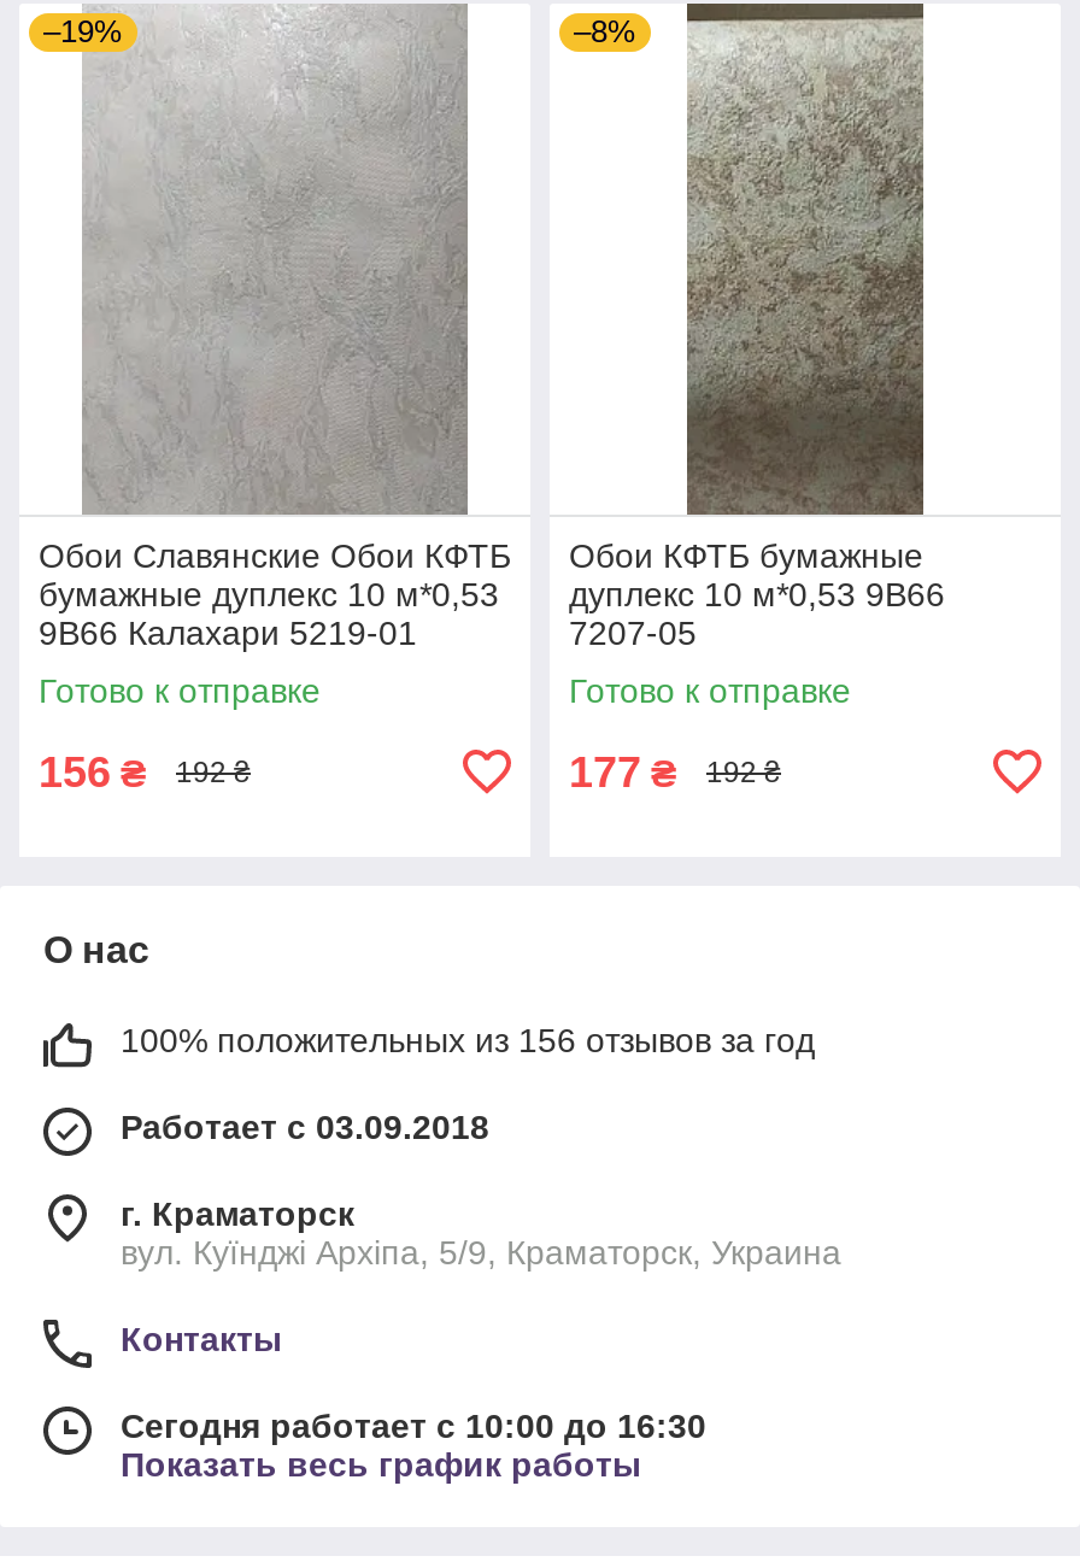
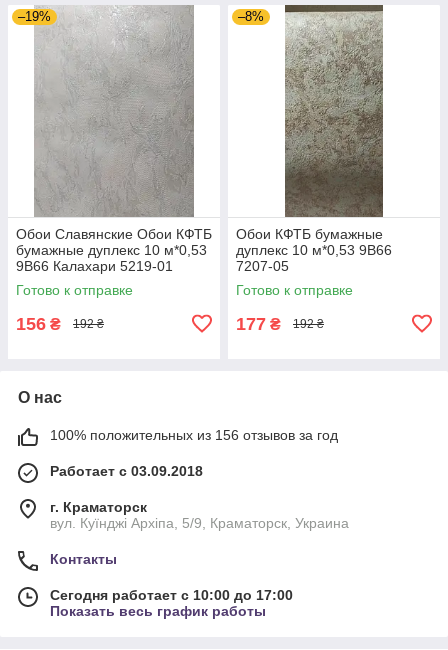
- Сегодня работает с 10:00 до 16:30
+ Сегодня работает с 10:00 до 17:00
